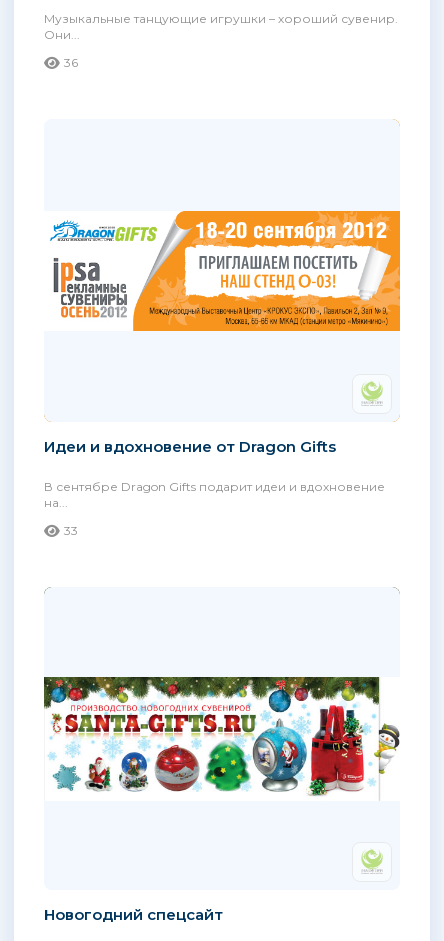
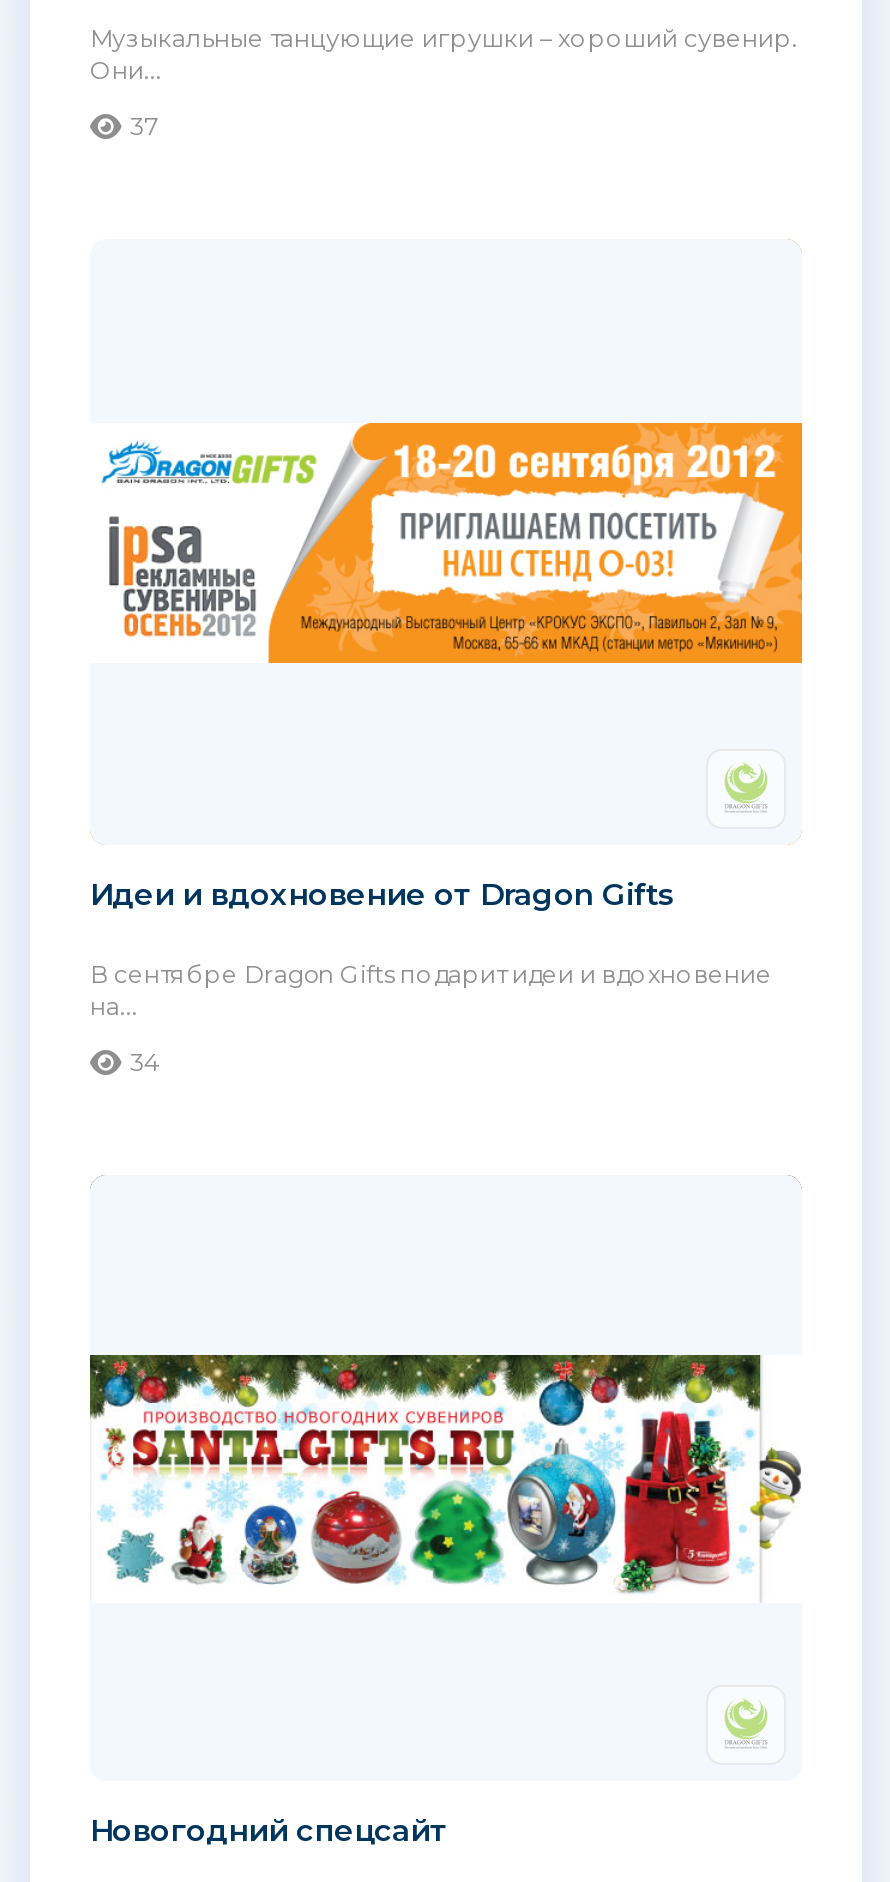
- 36
+ 37

- 33
+ 34
